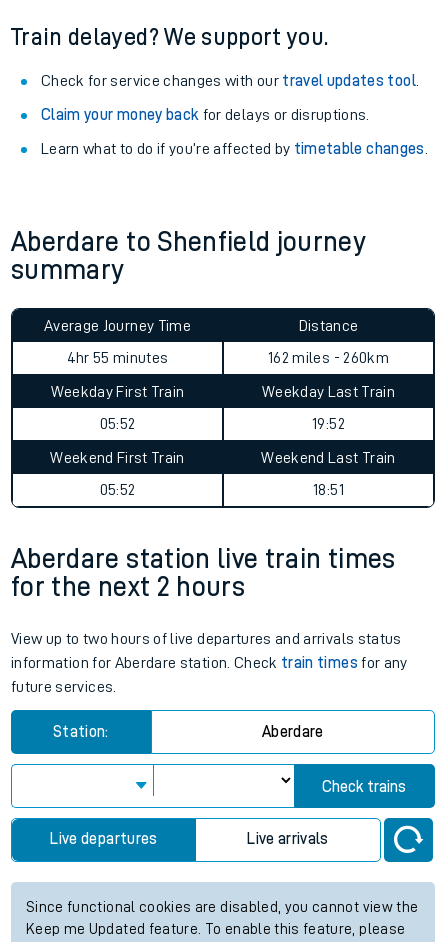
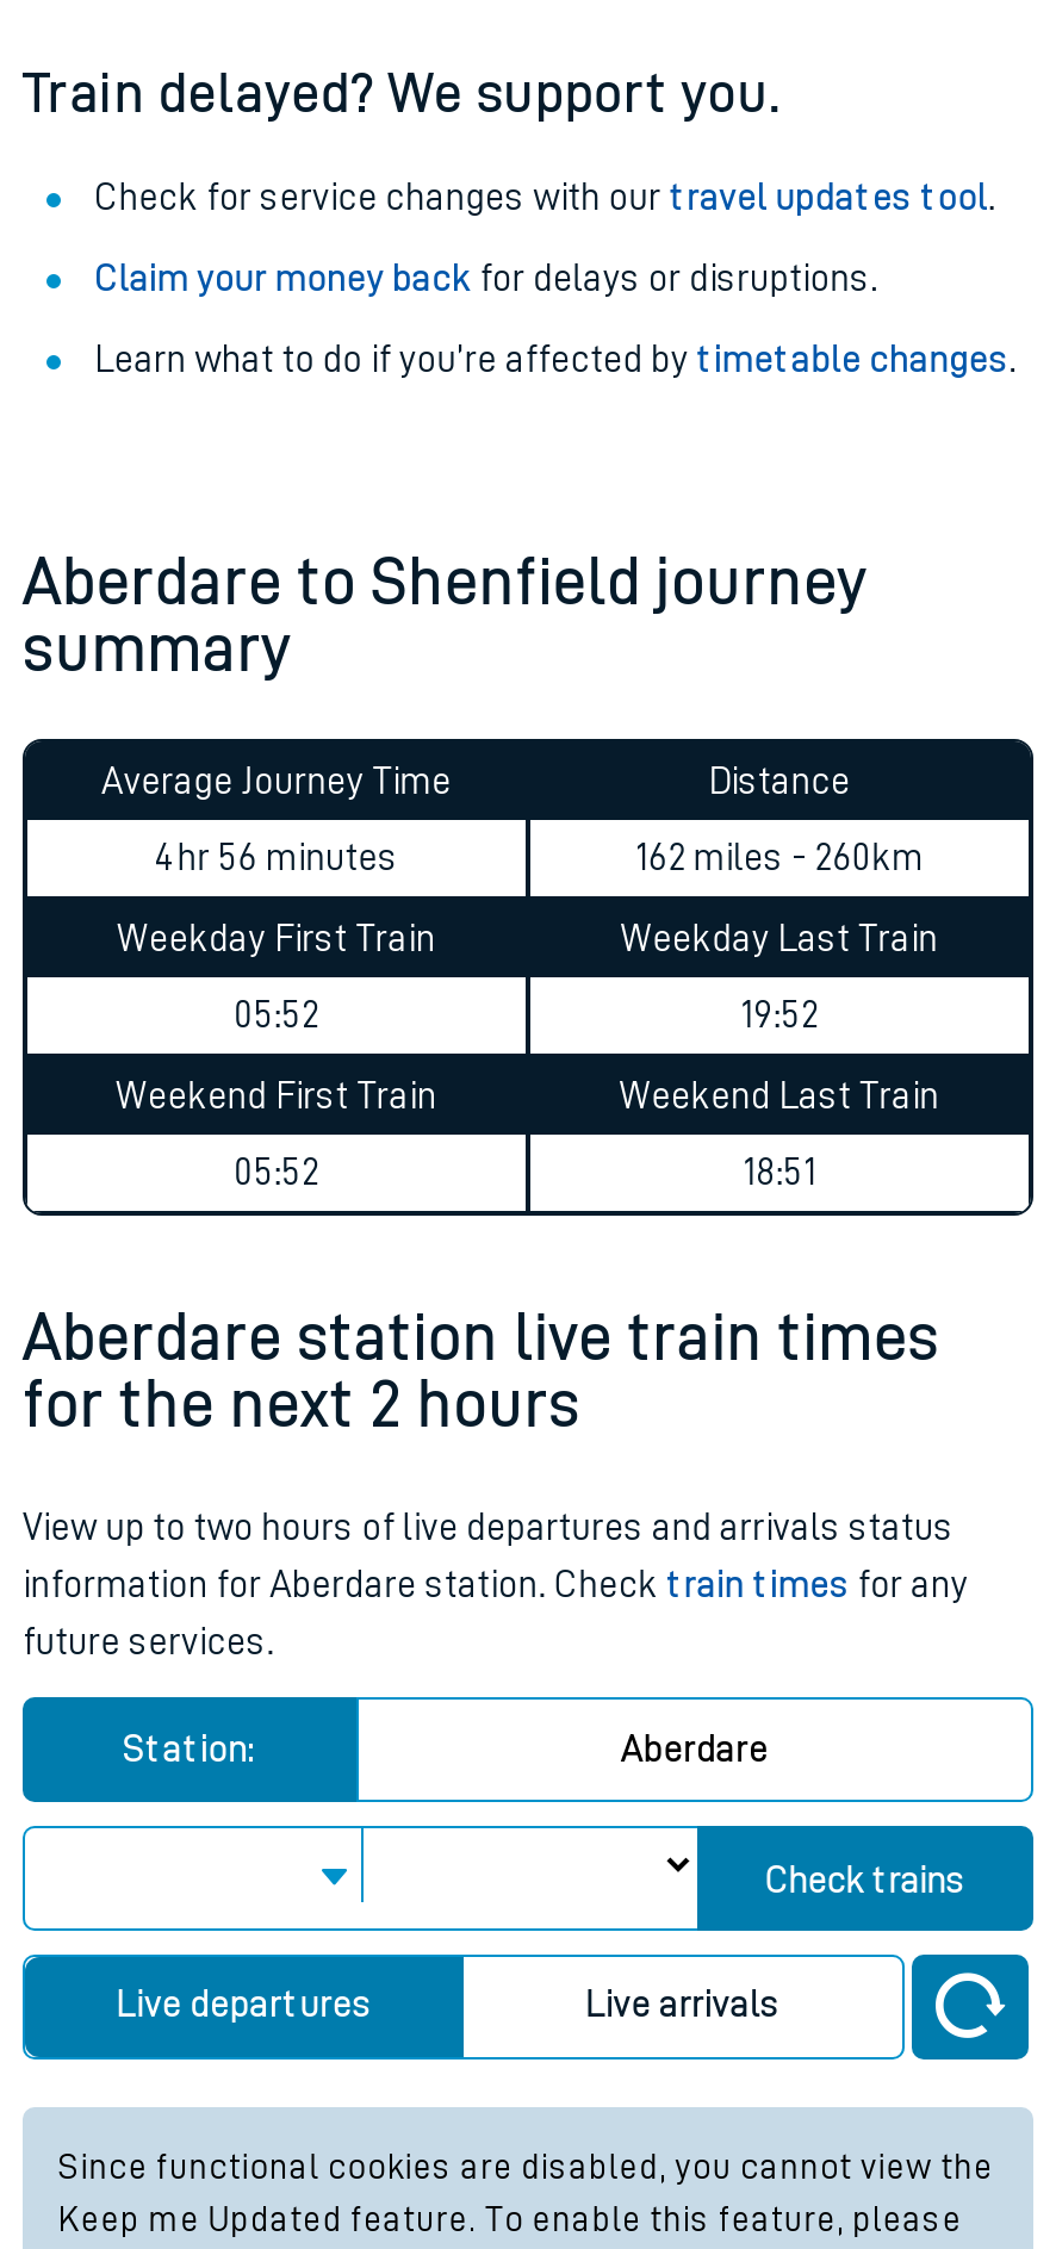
- 4hr 55 minutes
+ 4hr 56 minutes
